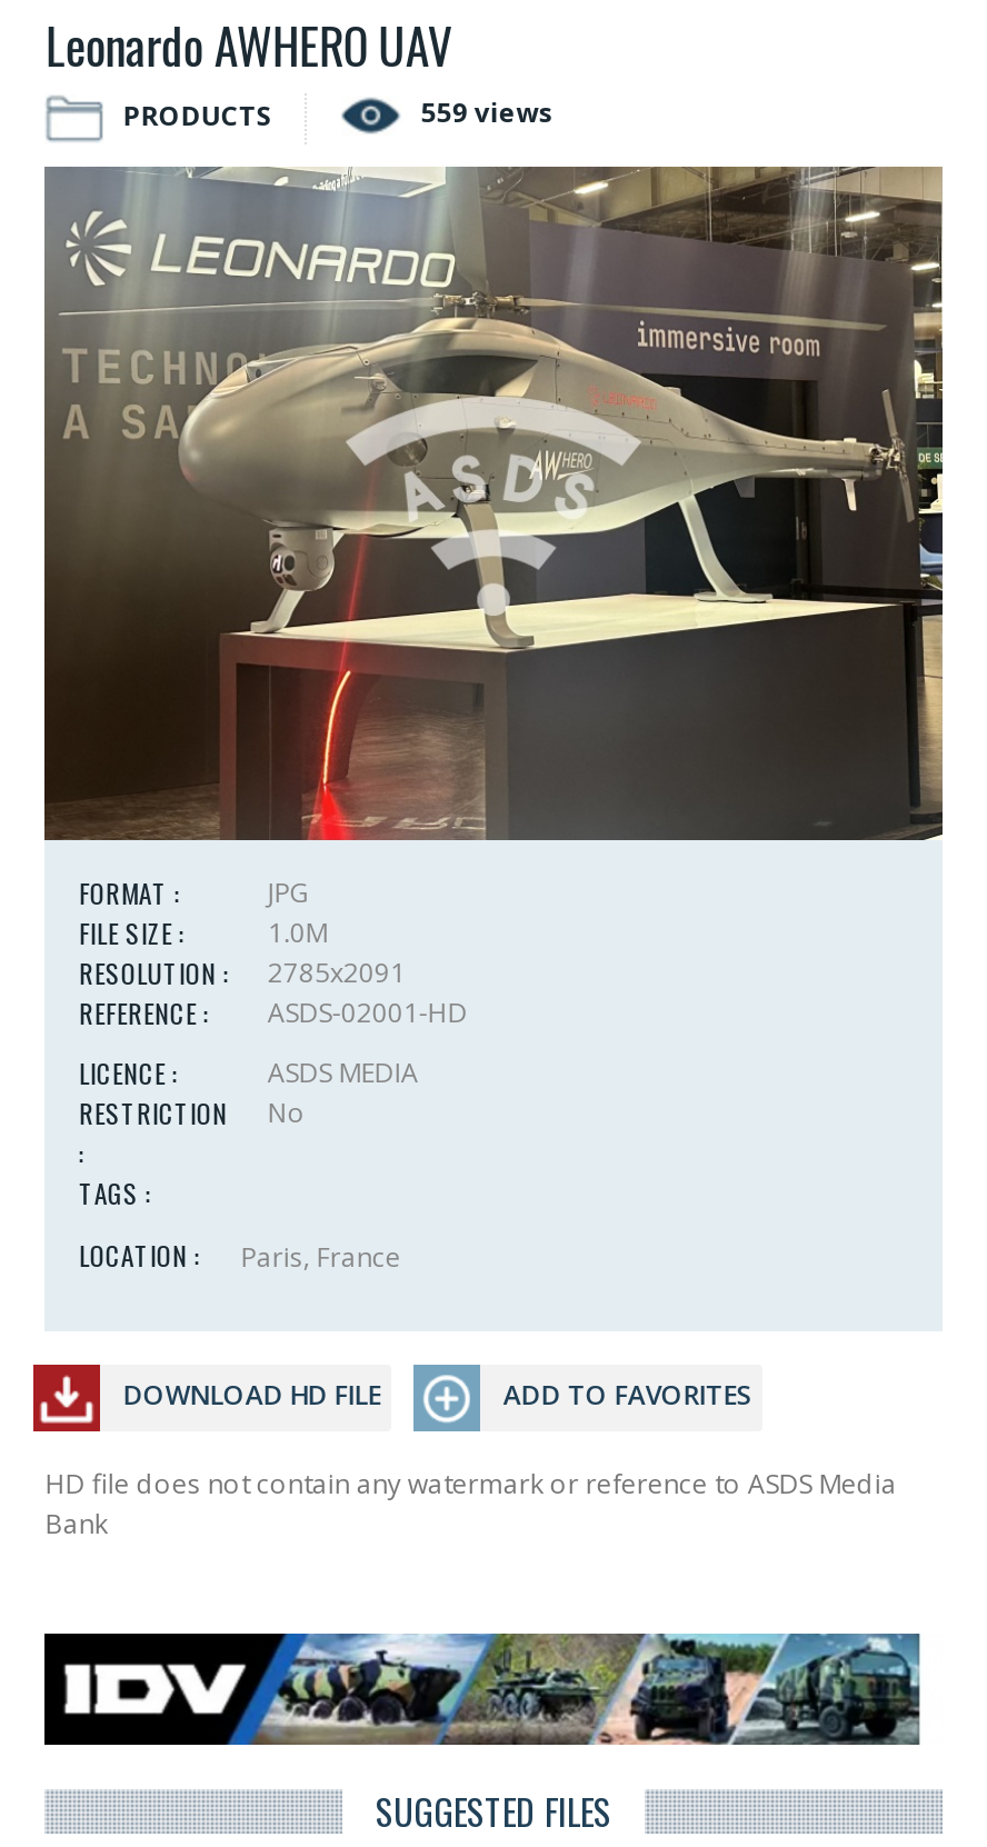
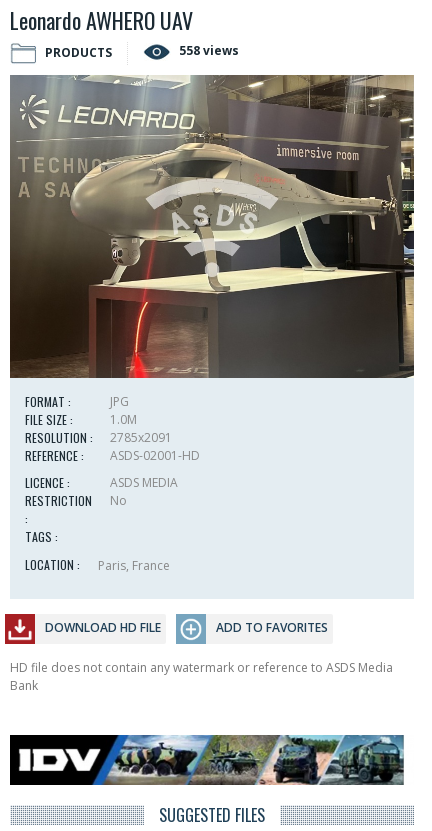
- 559 views
+ 558 views
